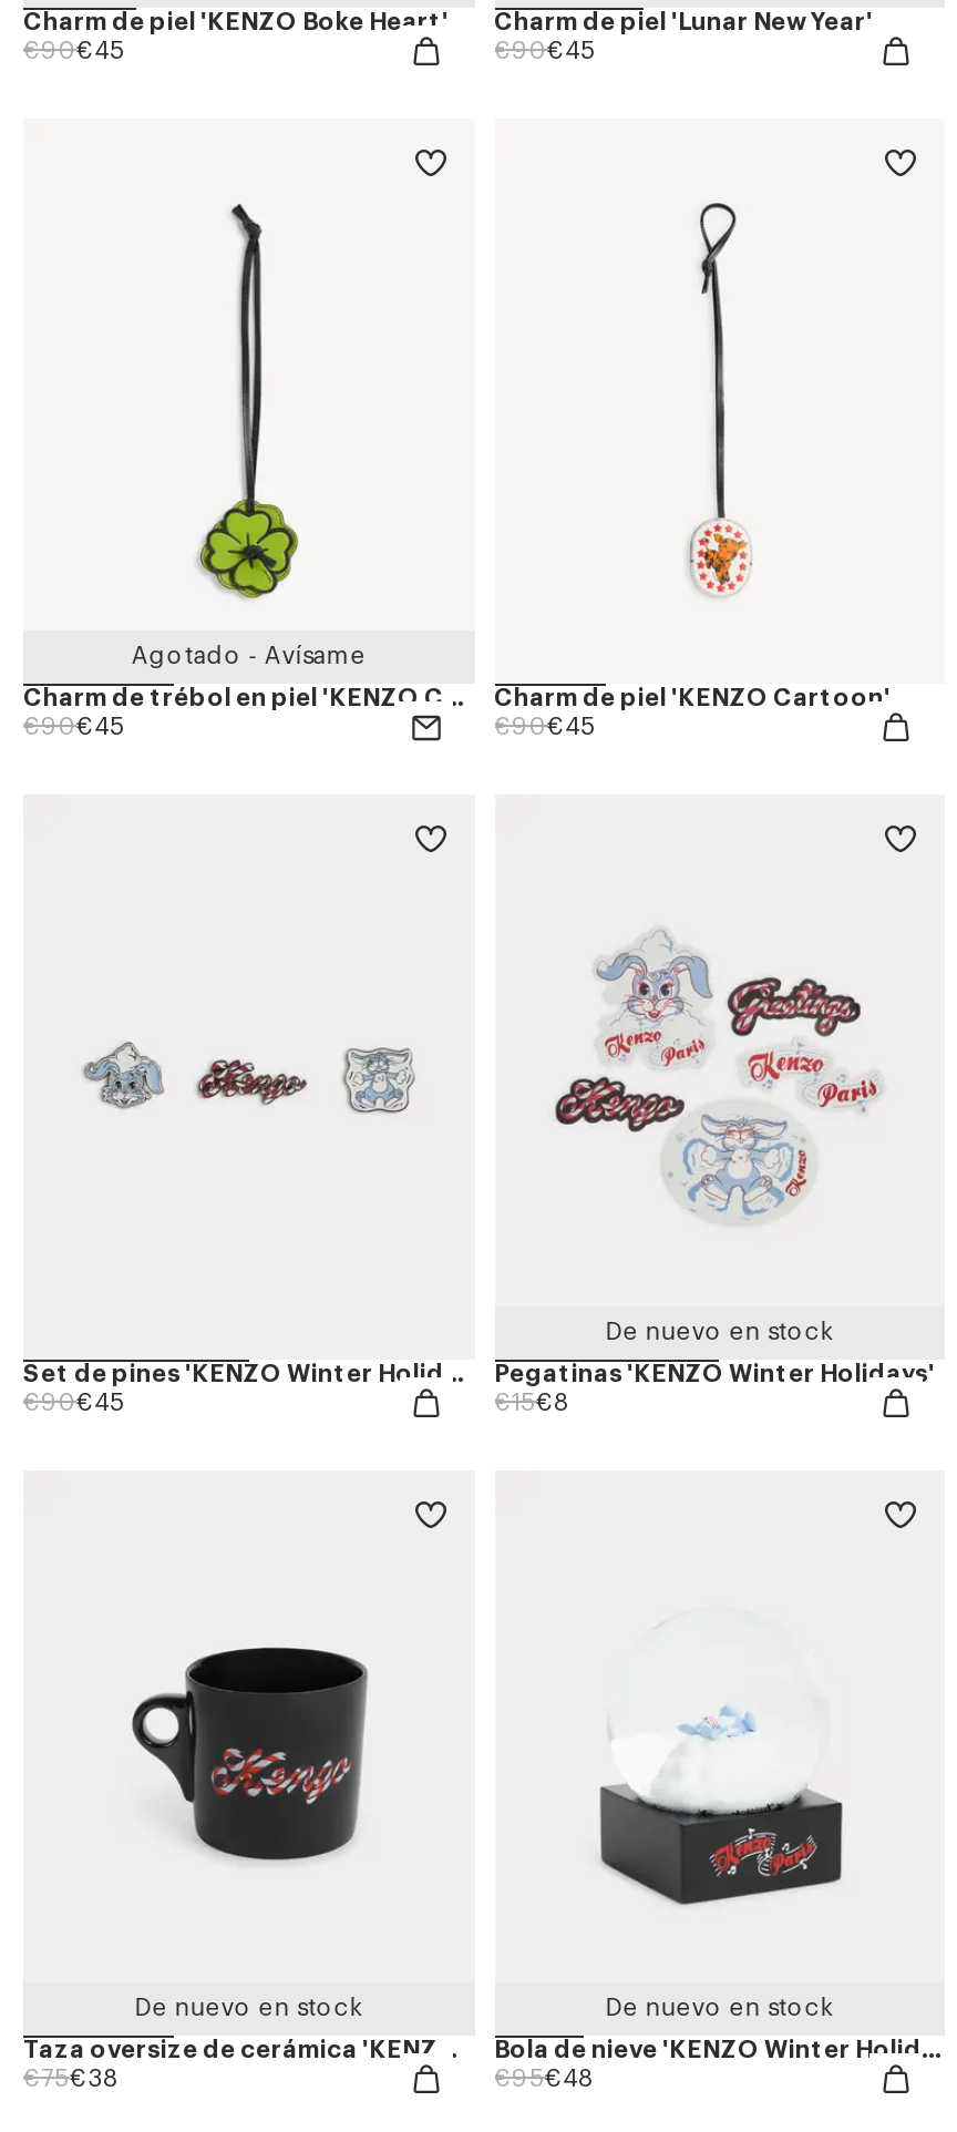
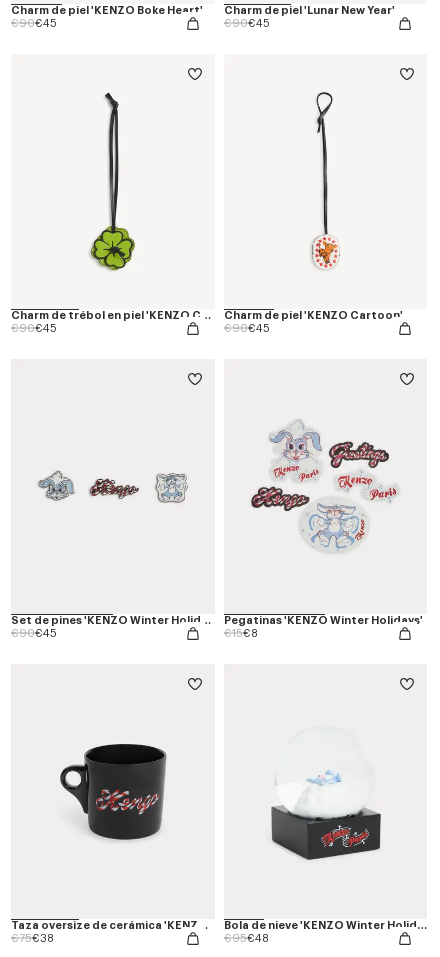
- Agotado - Avísame

- De nuevo en stock

- De nuevo en stock

- De nuevo en stock
